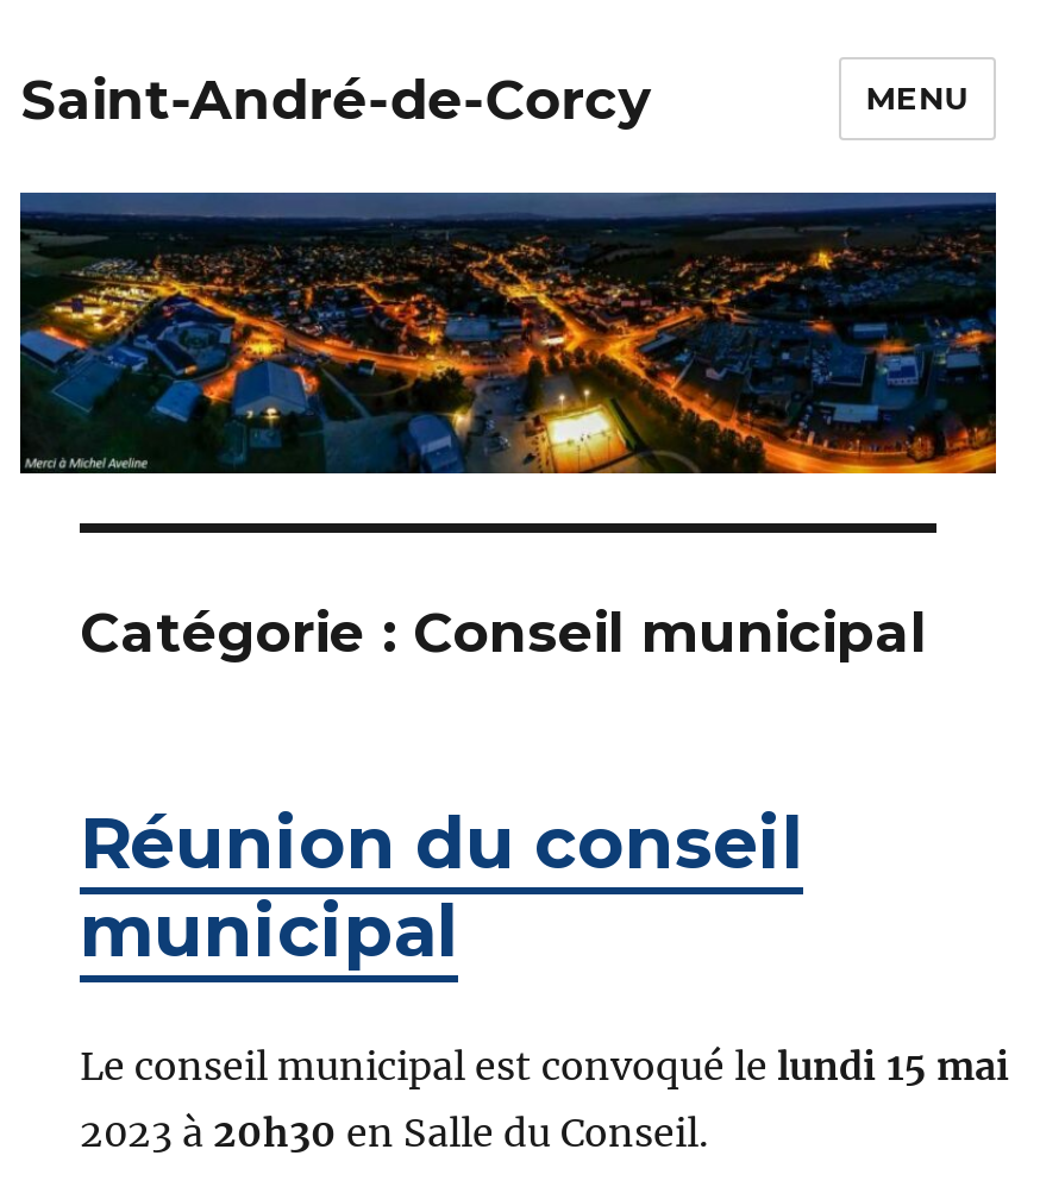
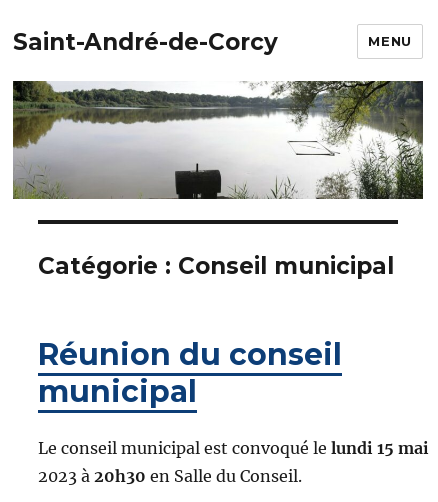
- [image]
+ [image]
